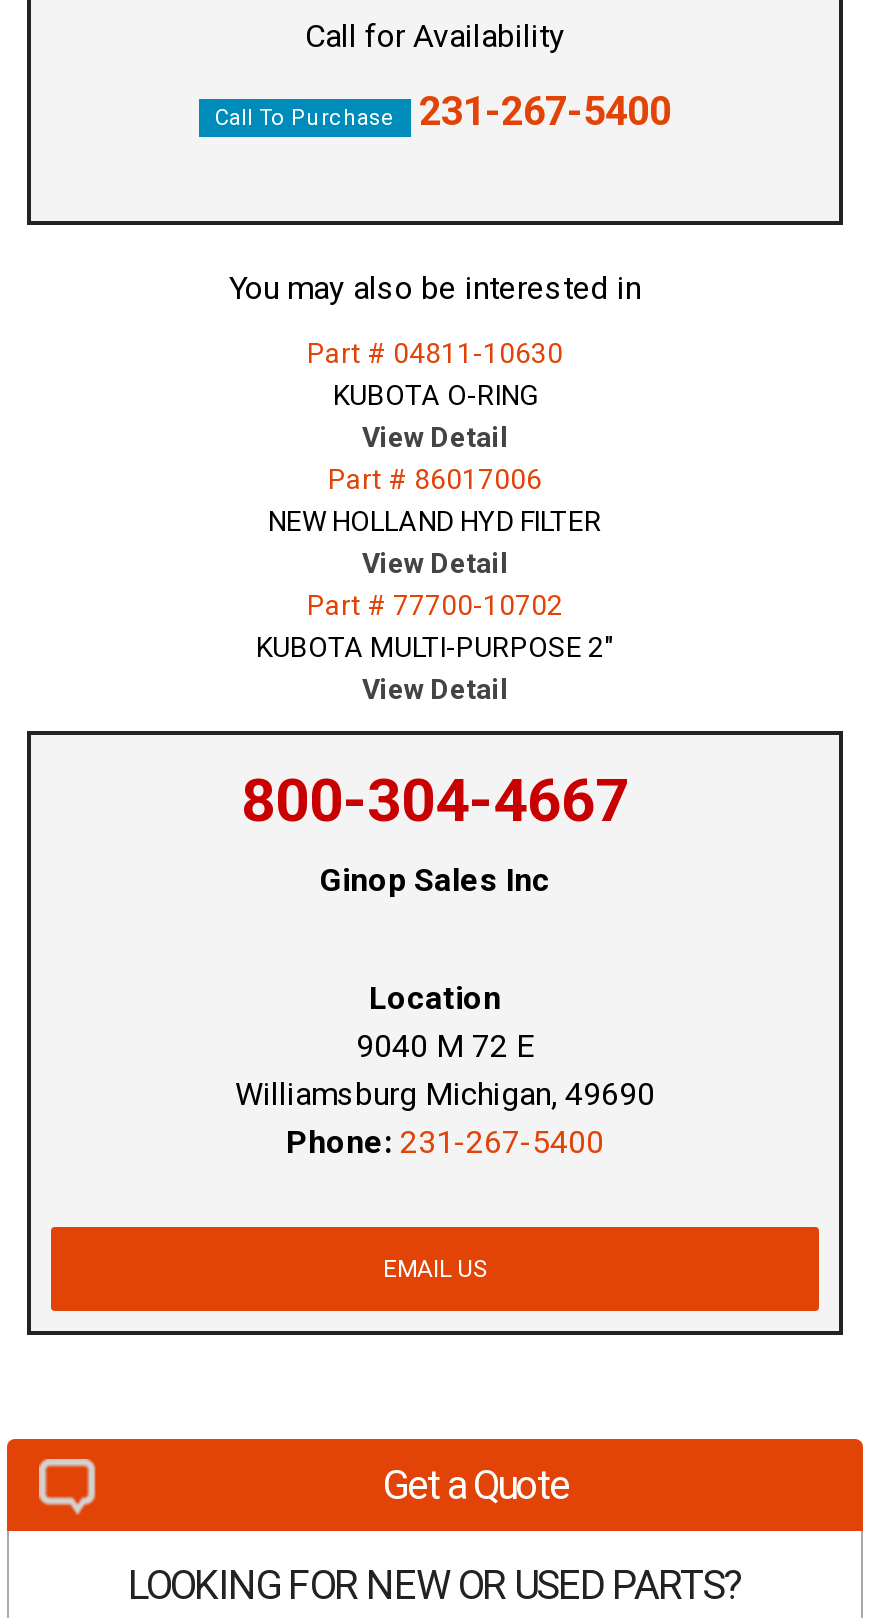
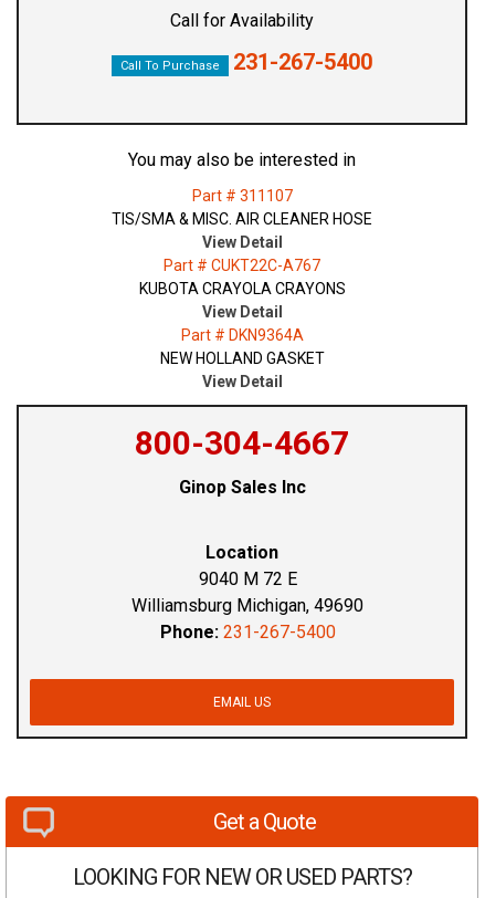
- Part # 04811-10630
- KUBOTA O-RING
+ Part # 311107
+ TIS/SMA & MISC. AIR CLEANER HOSE

- Part # 86017006
- NEW HOLLAND HYD FILTER
+ Part # CUKT22C-A767
+ KUBOTA CRAYOLA CRAYONS

- Part # 77700-10702
- KUBOTA MULTI-PURPOSE 2"
+ Part # DKN9364A
+ NEW HOLLAND GASKET
